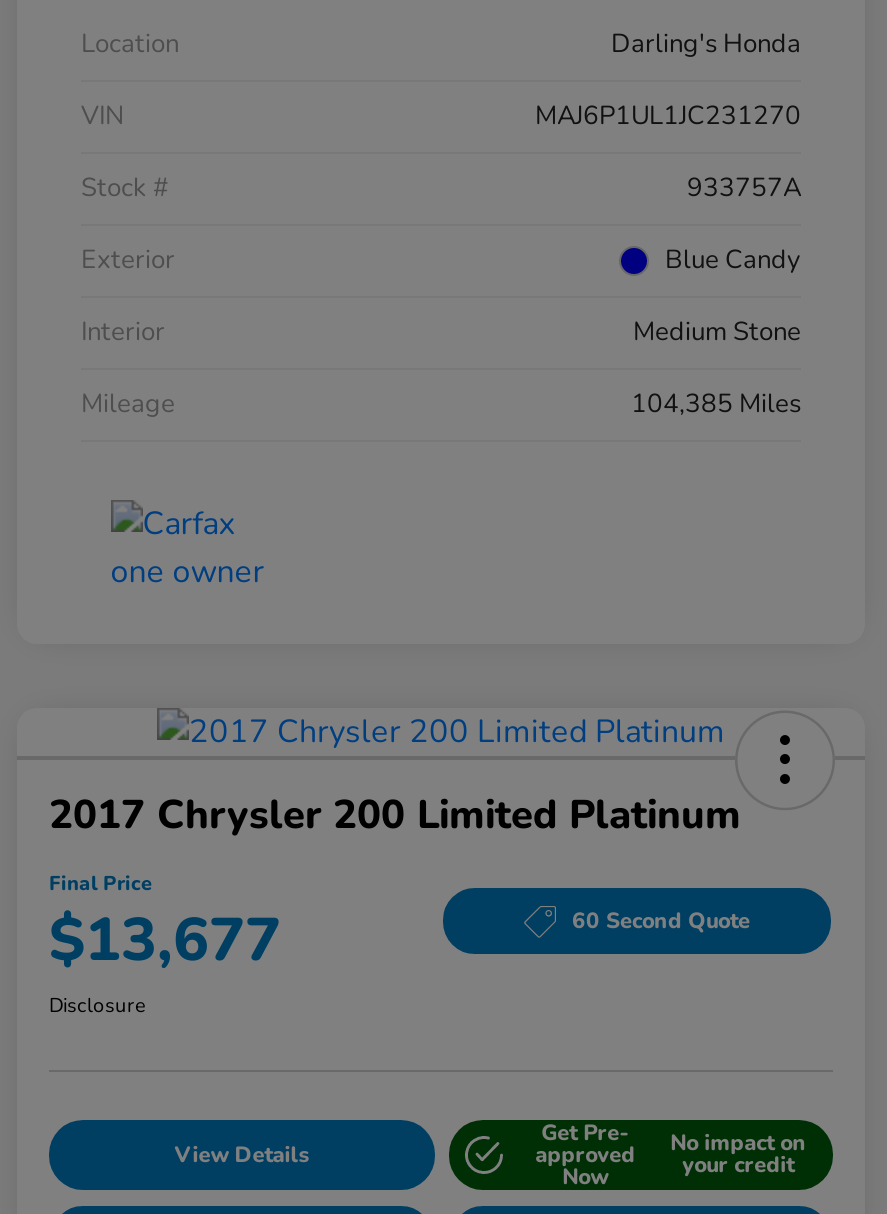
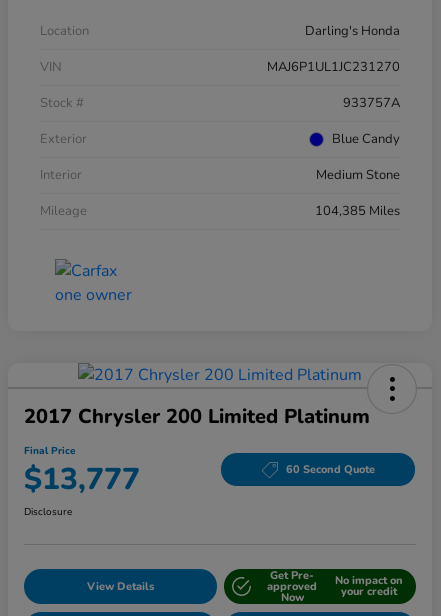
- $13,677
+ $13,777
